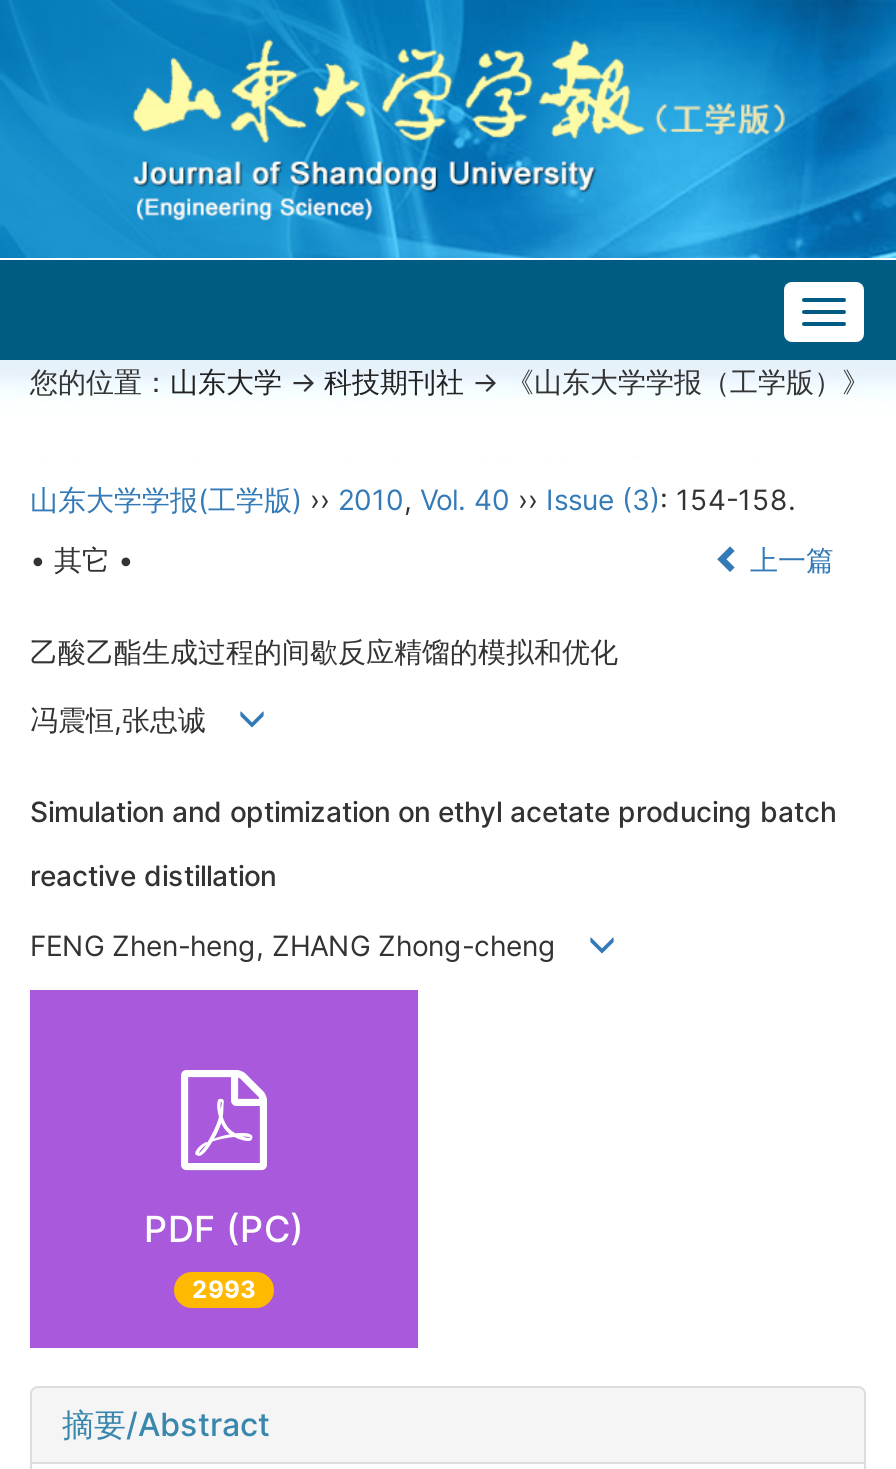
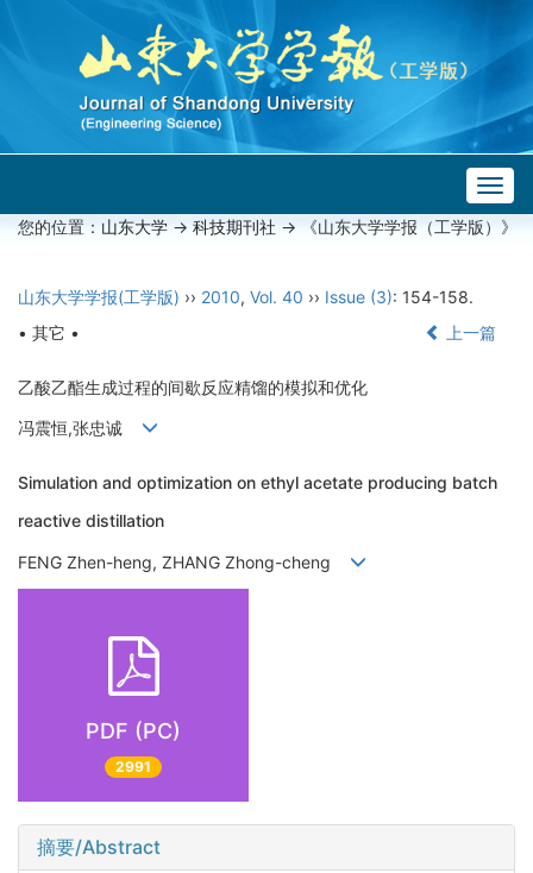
- 2993
+ 2991
